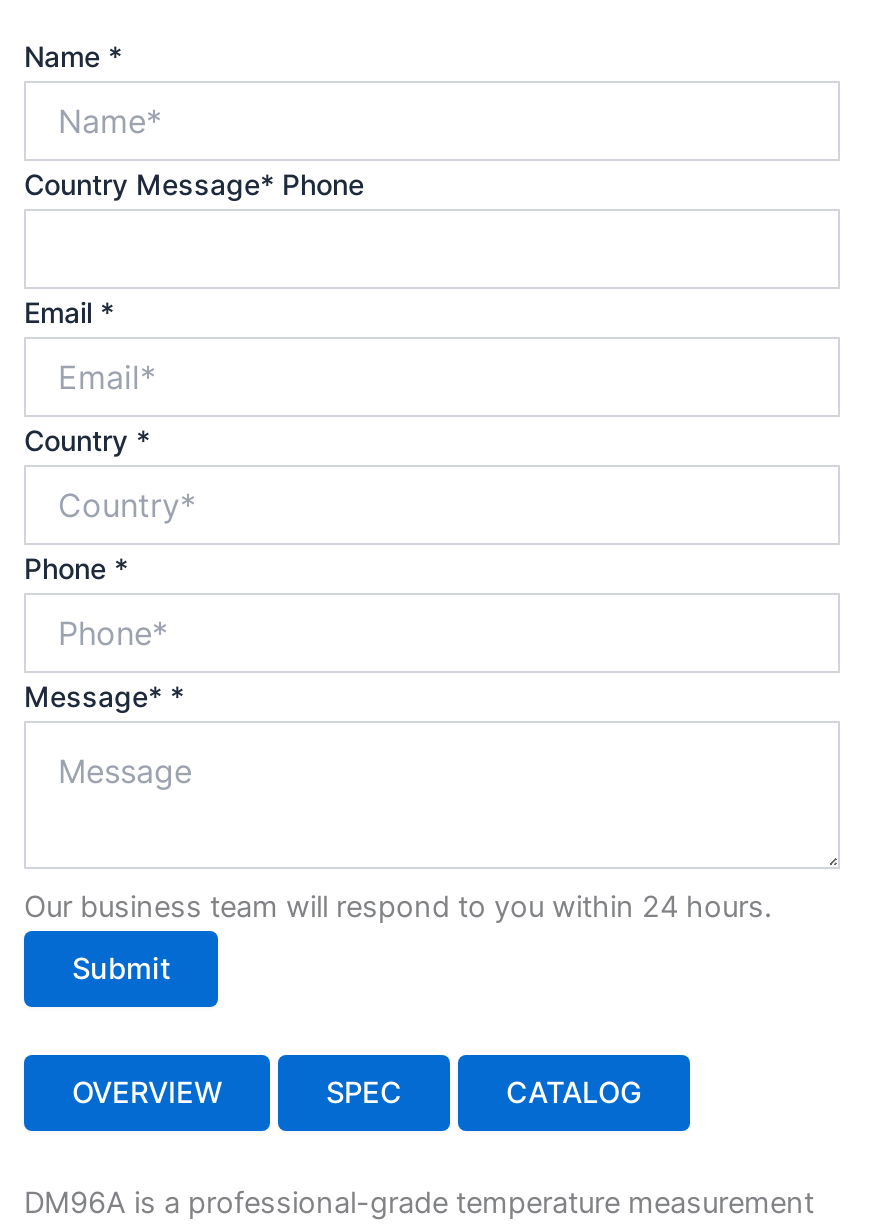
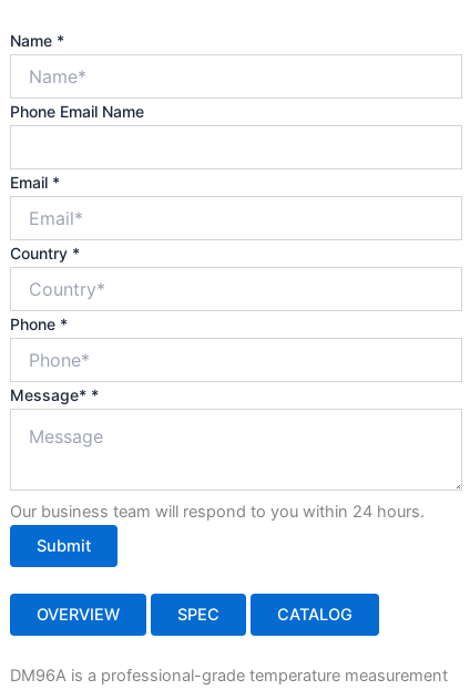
- Country Message* Phone
+ Phone Email Name
